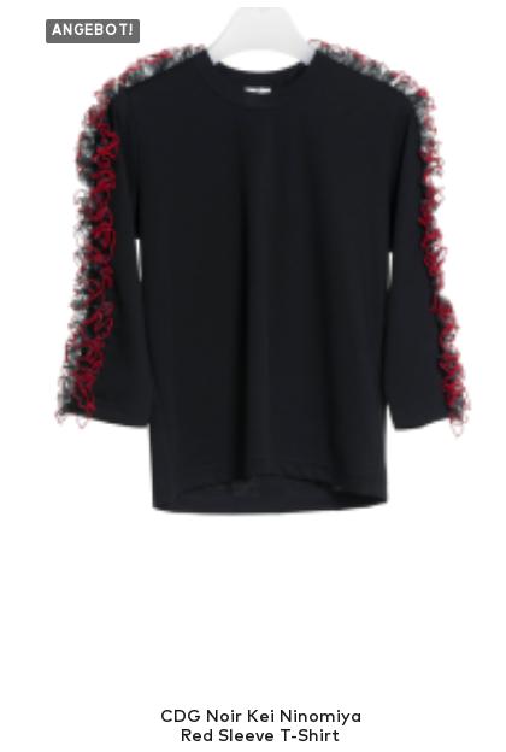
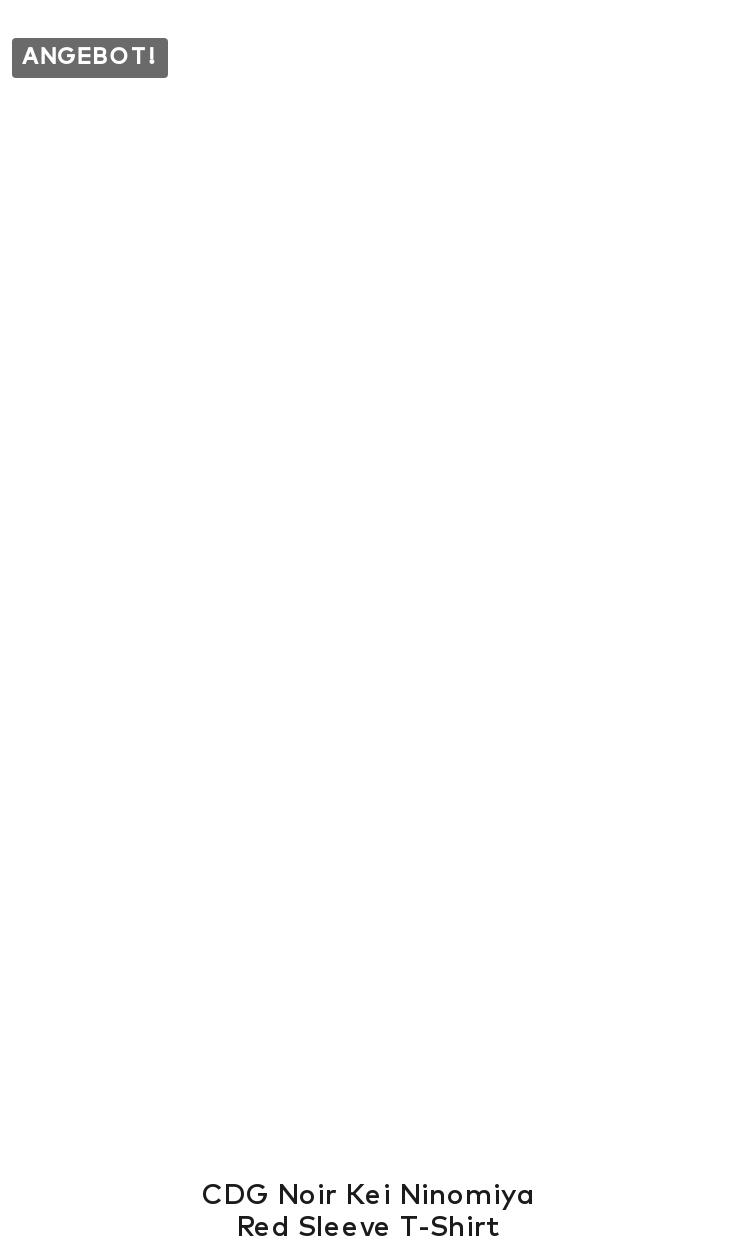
- [image]
